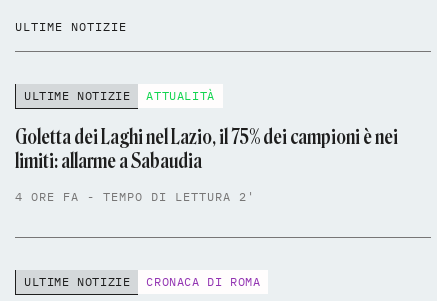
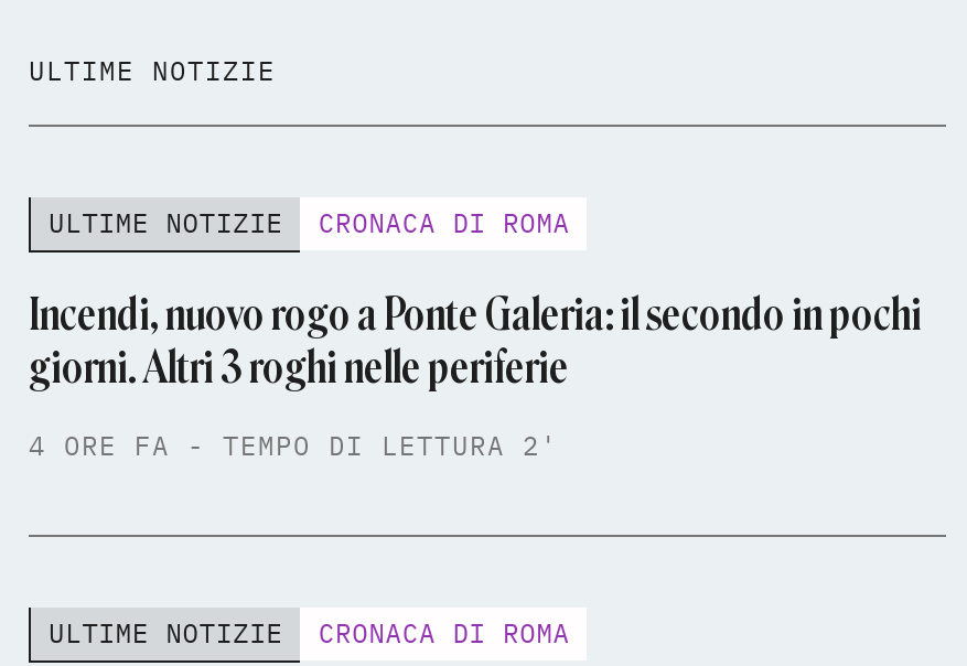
- ATTUALITÀ
+ CRONACA DI ROMA

- Goletta dei Laghi nel Lazio, il 75% dei campioni è nei
- limiti: allarme a Sabaudia
+ Incendi, nuovo rogo a Ponte Galeria: il secondo in pochi
+ giorni. Altri 3 roghi nelle periferie
